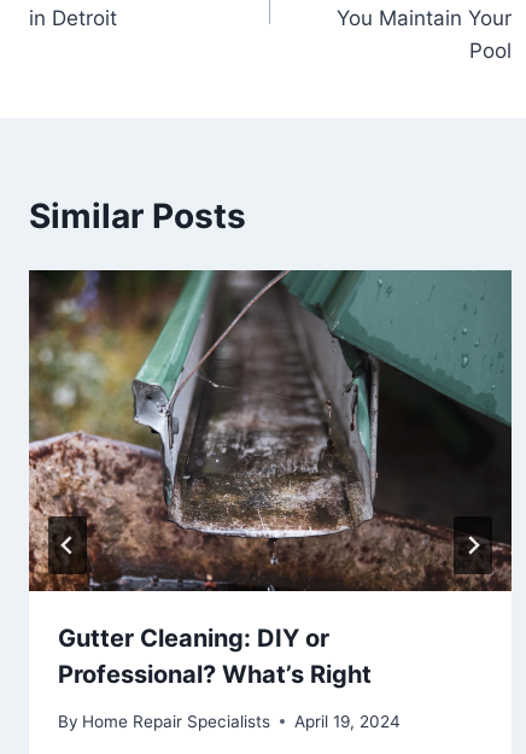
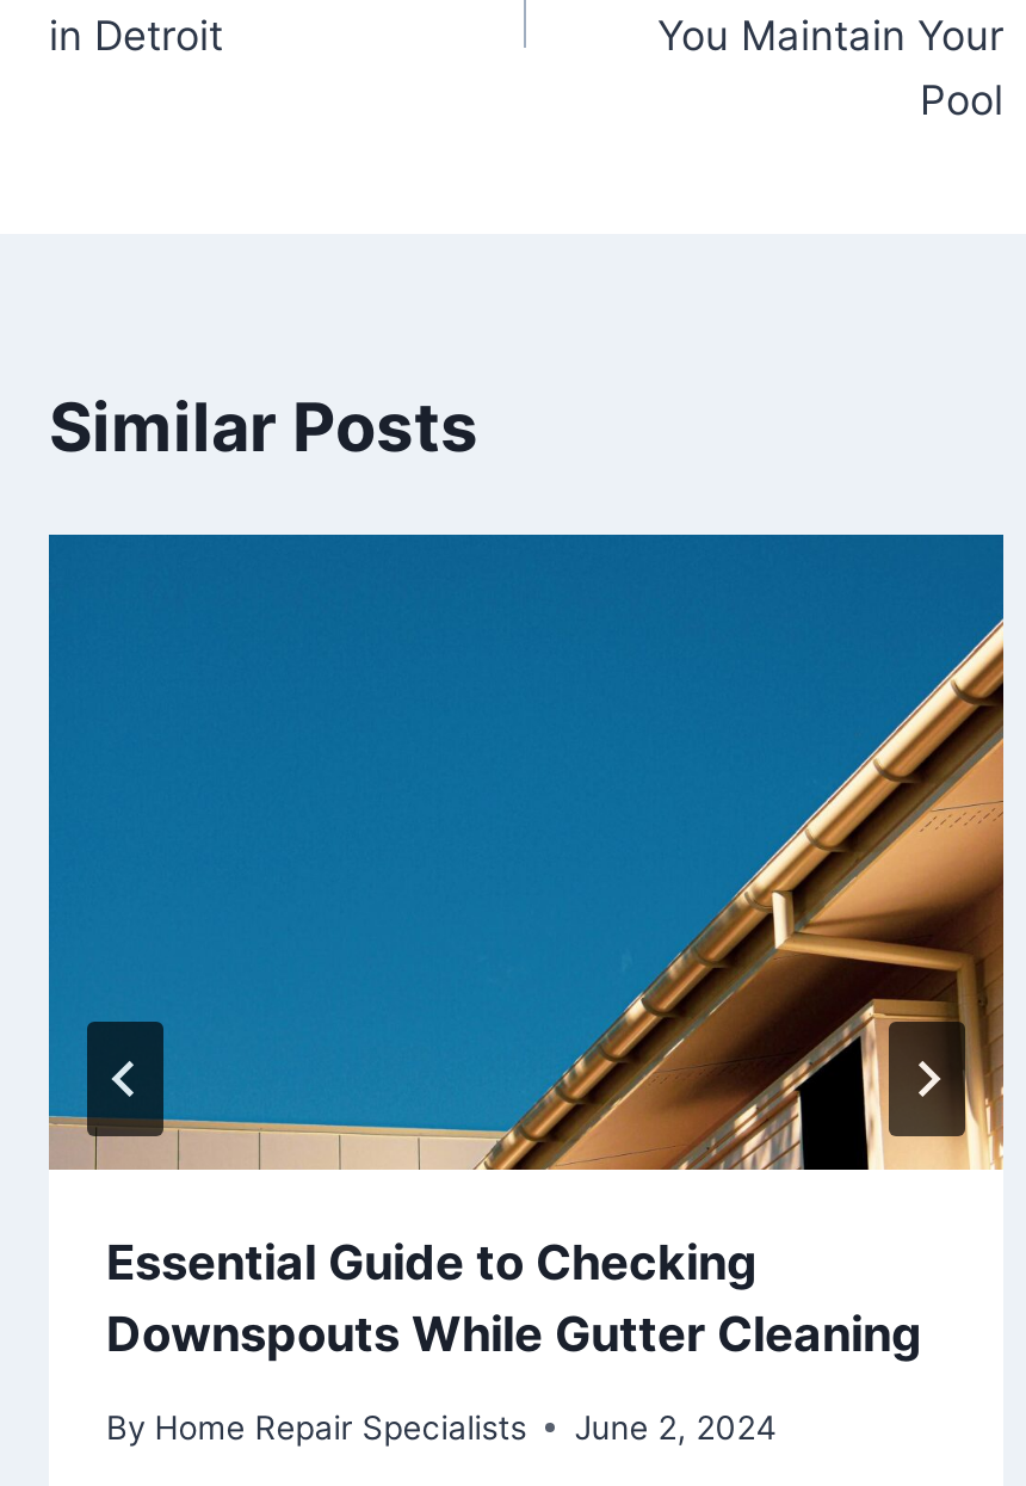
- [image]
- Gutter Cleaning: DIY or
- Professional? What’s Right
+ [image]
+ Essential Guide to Checking
+ Downspouts While Gutter Cleaning

- By Home Repair Specialists April 19, 2024
+ By Home Repair Specialists June 2, 2024
